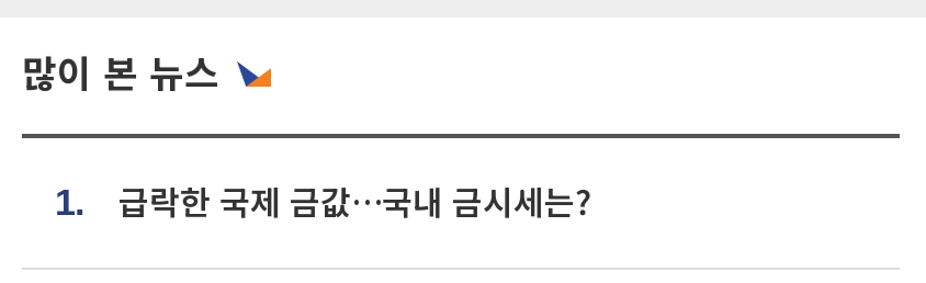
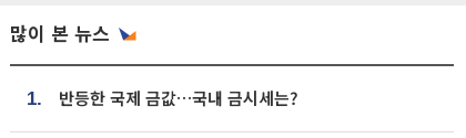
- 급락한 국제 금값…국내 금시세는?
+ 반등한 국제 금값…국내 금시세는?
